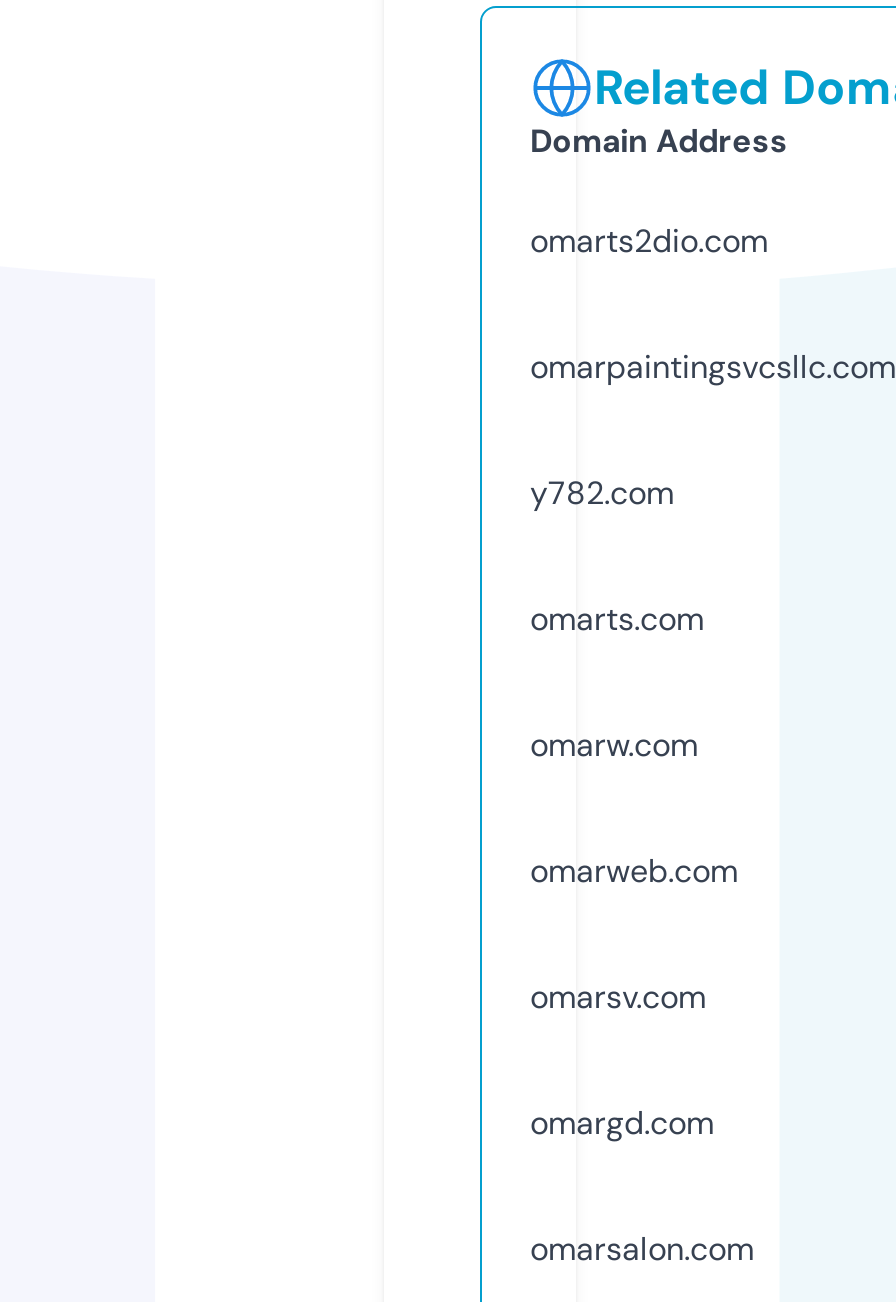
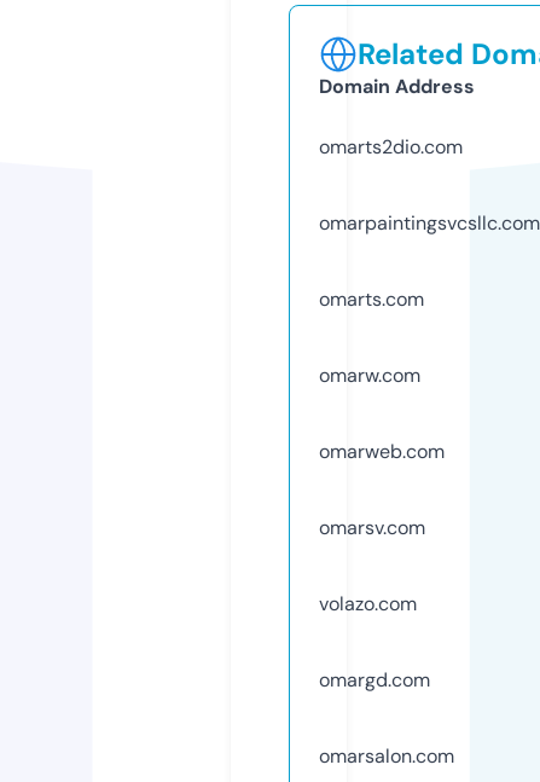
- y782.com

moved up: omarts.com | omarw.com | omarweb.com | omarsv.com

+ volazo.com
